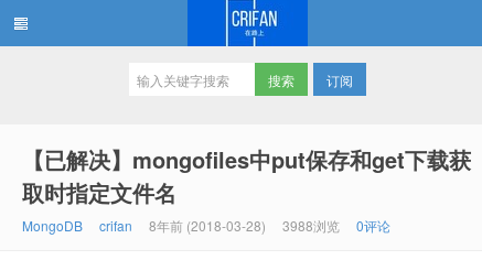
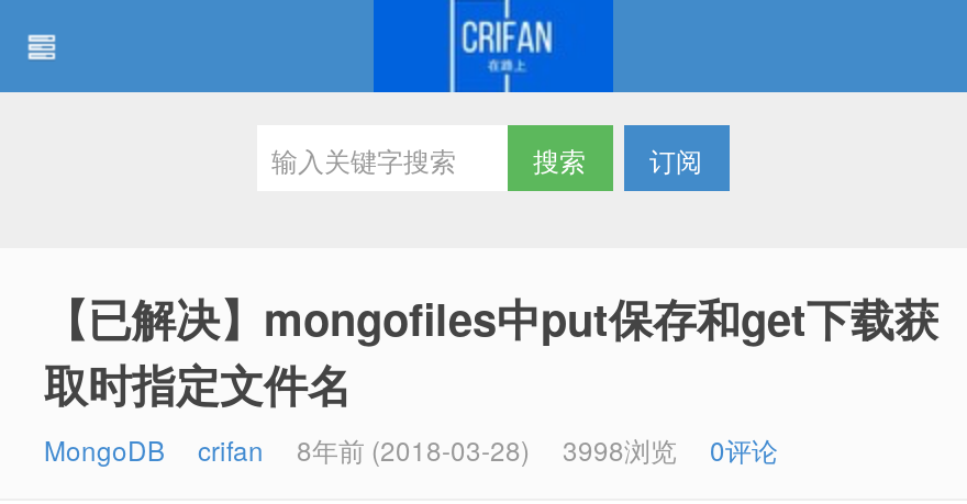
- MongoDB crifan 8年前 (2018-03-28) 3988浏览 0评论
+ MongoDB crifan 8年前 (2018-03-28) 3998浏览 0评论
